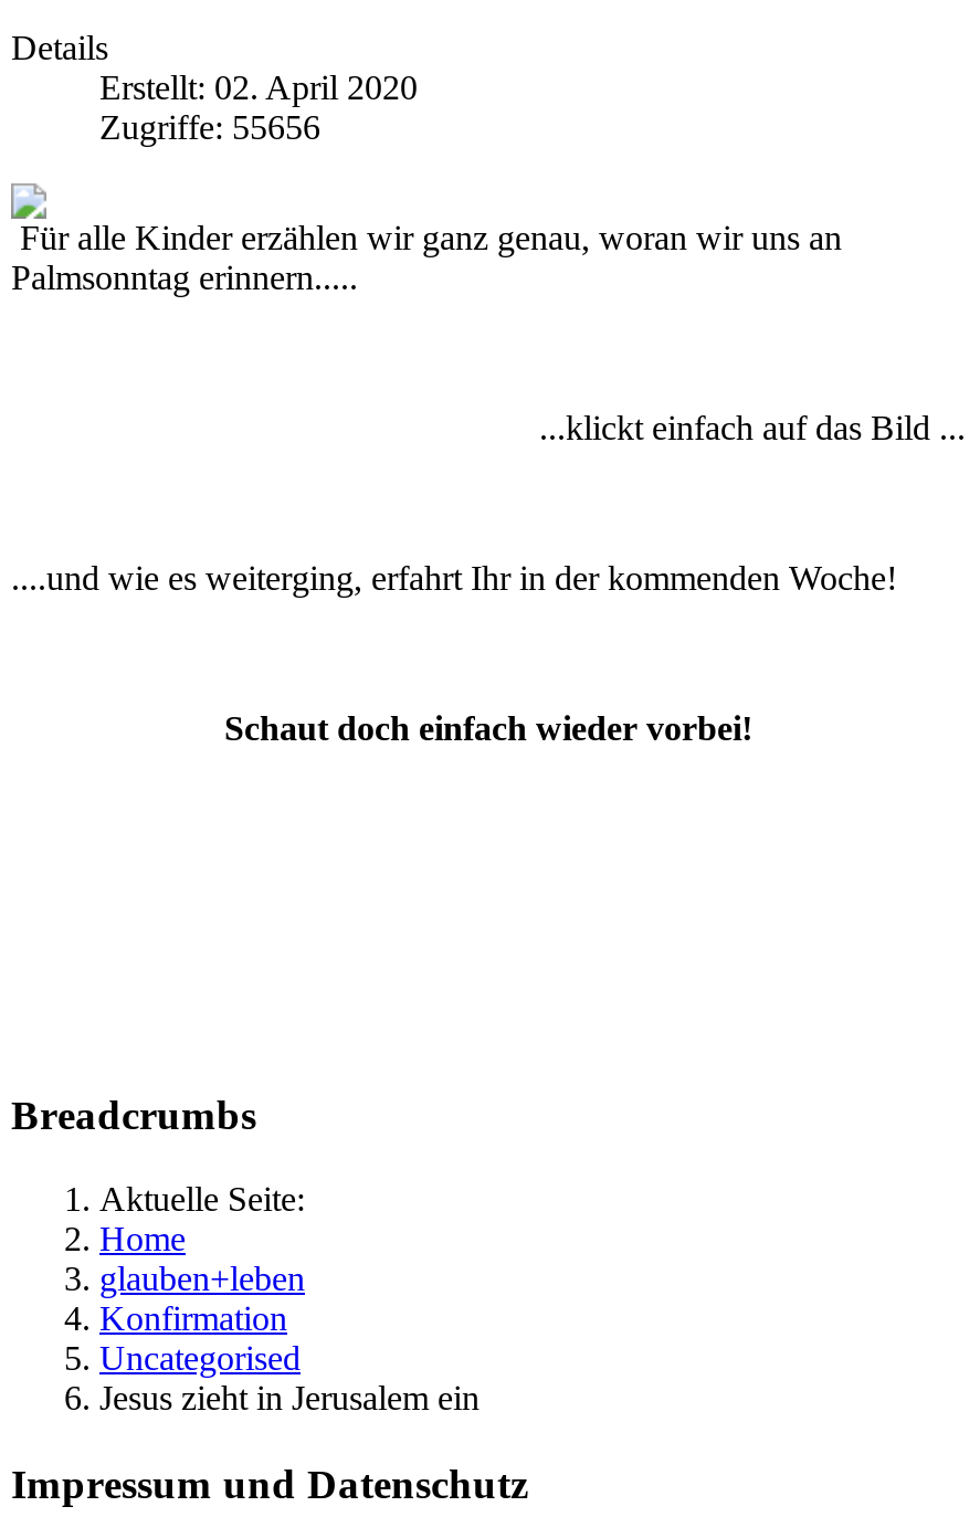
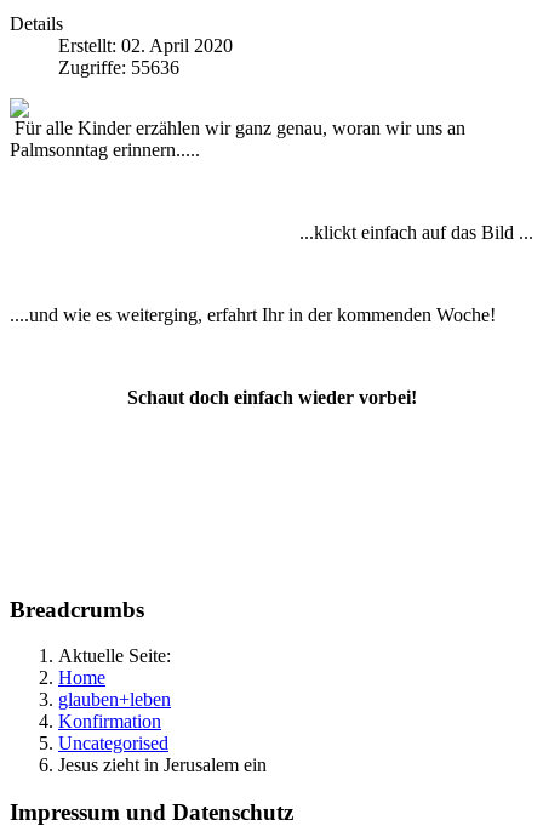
- Zugriffe: 55656
+ Zugriffe: 55636
